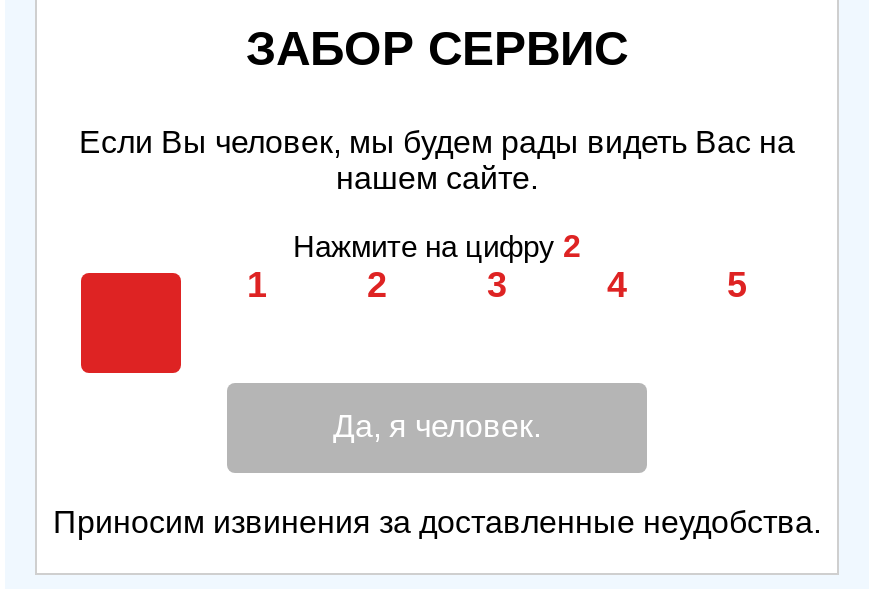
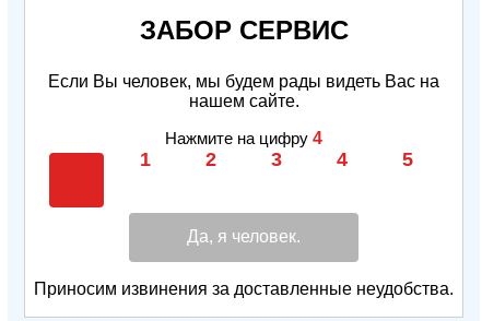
- Нажмите на цифру 2
+ Нажмите на цифру 4
